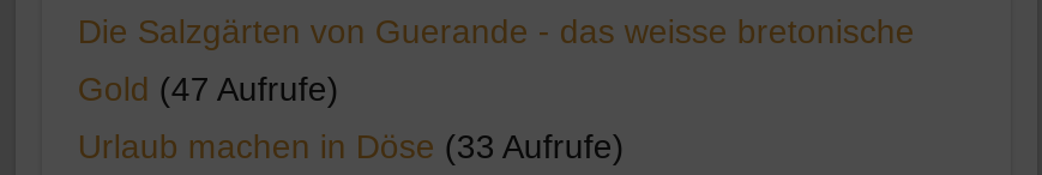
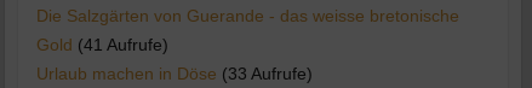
- Gold (47 Aufrufe)
+ Gold (41 Aufrufe)
